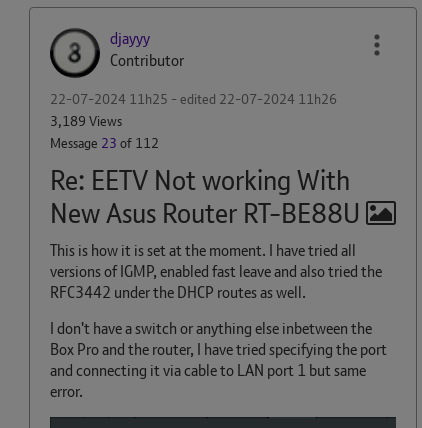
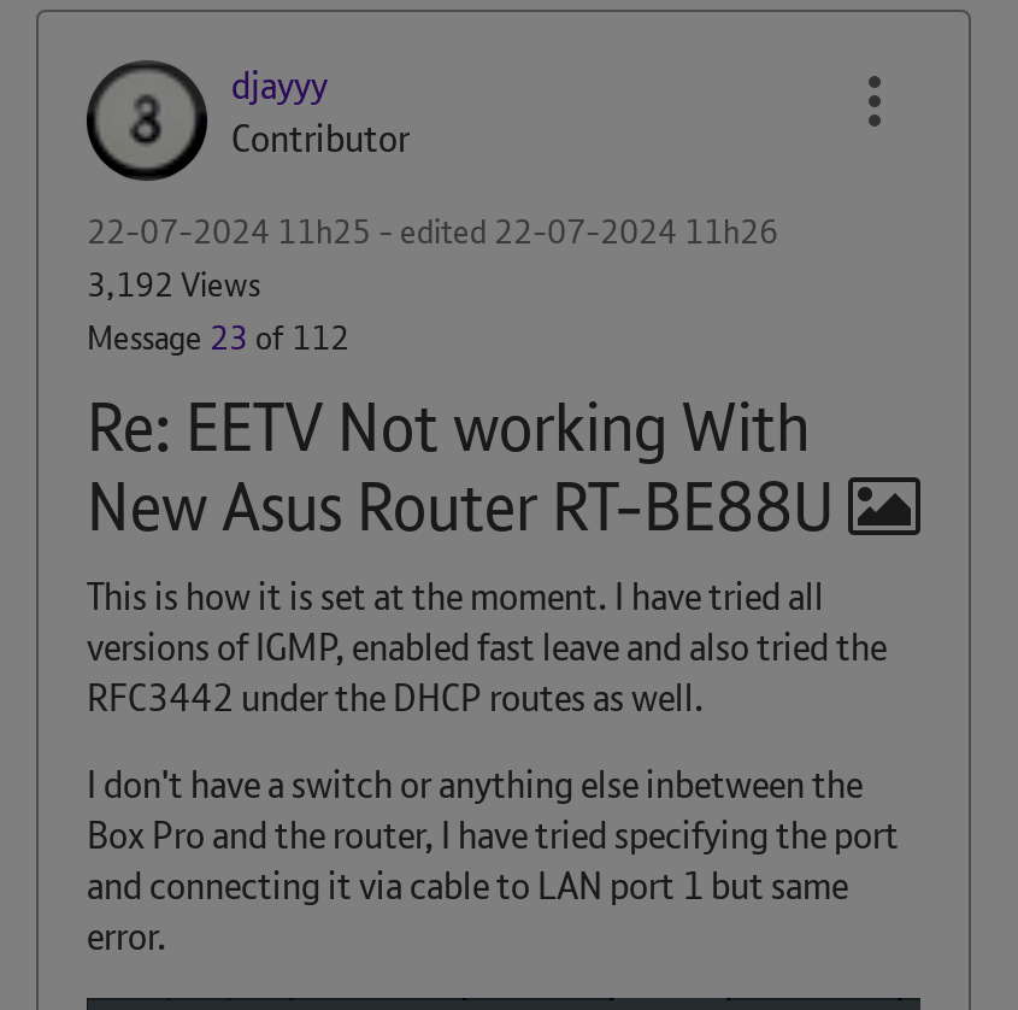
- 3,189 Views
+ 3,192 Views
